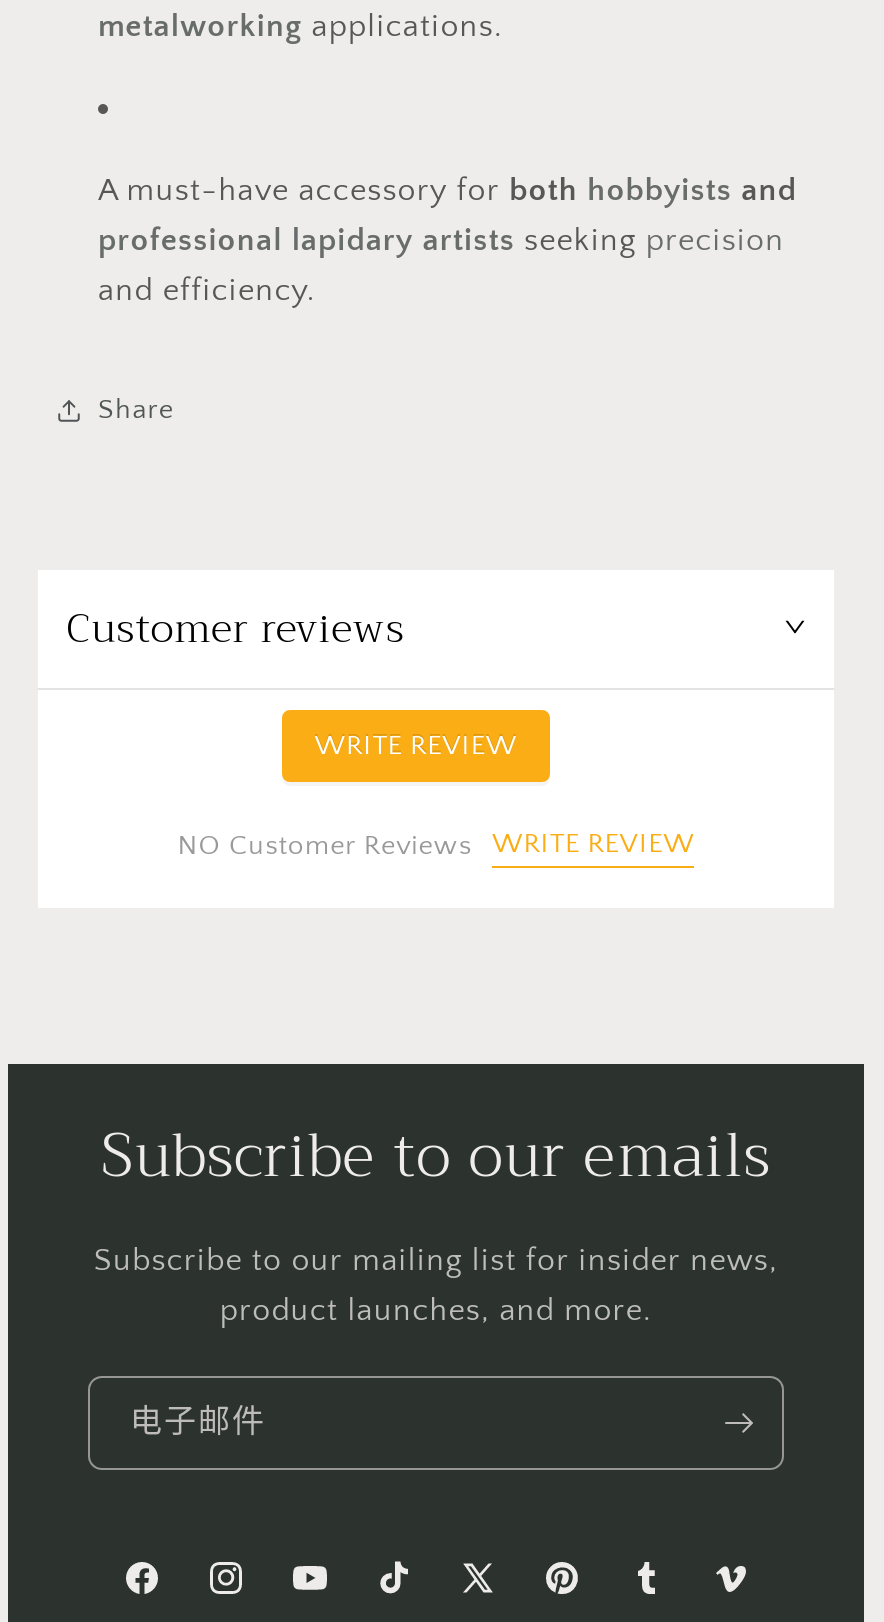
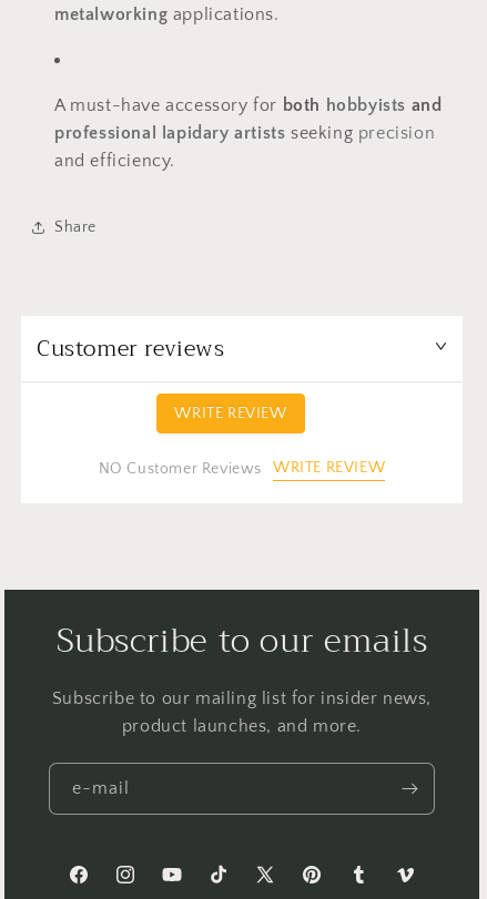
- 电子邮件
+ e-mail
